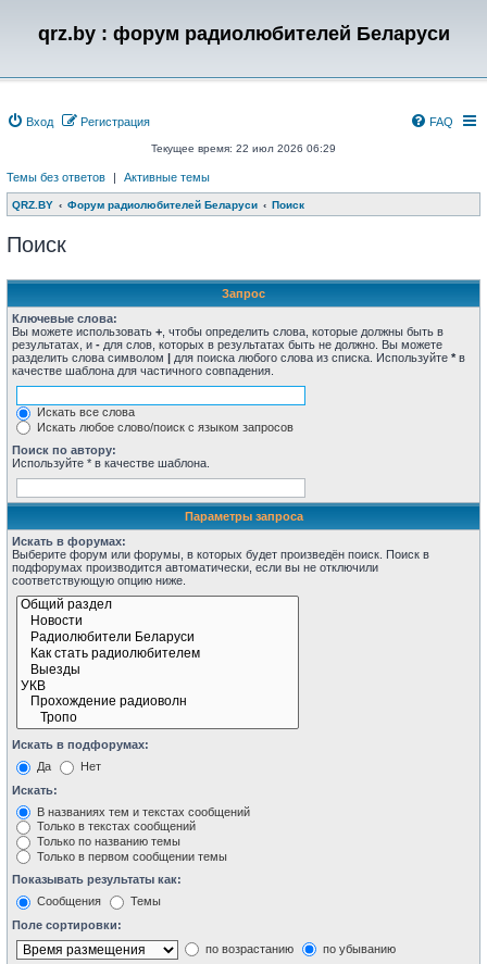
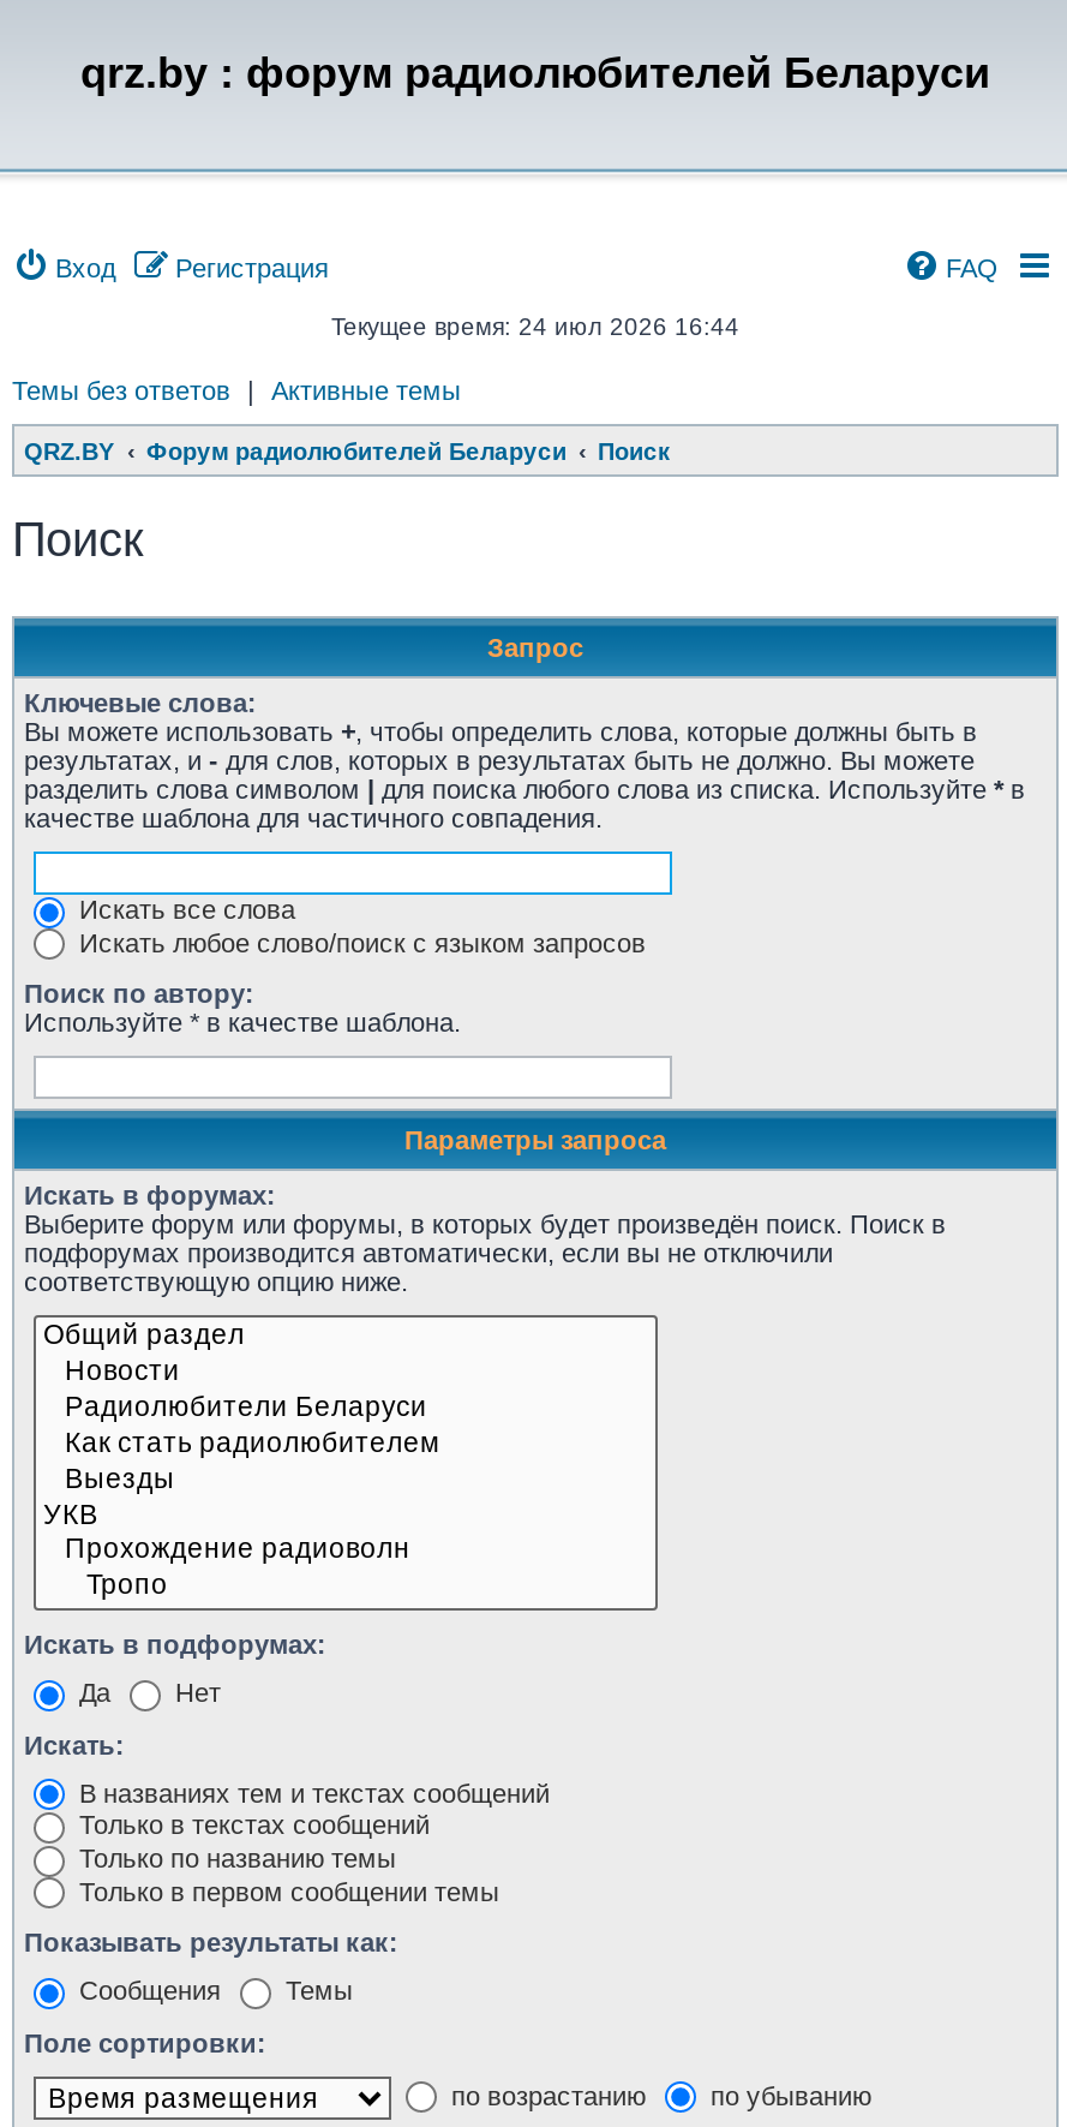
- Текущее время: 22 июл 2026 06:29
+ Текущее время: 24 июл 2026 16:44
